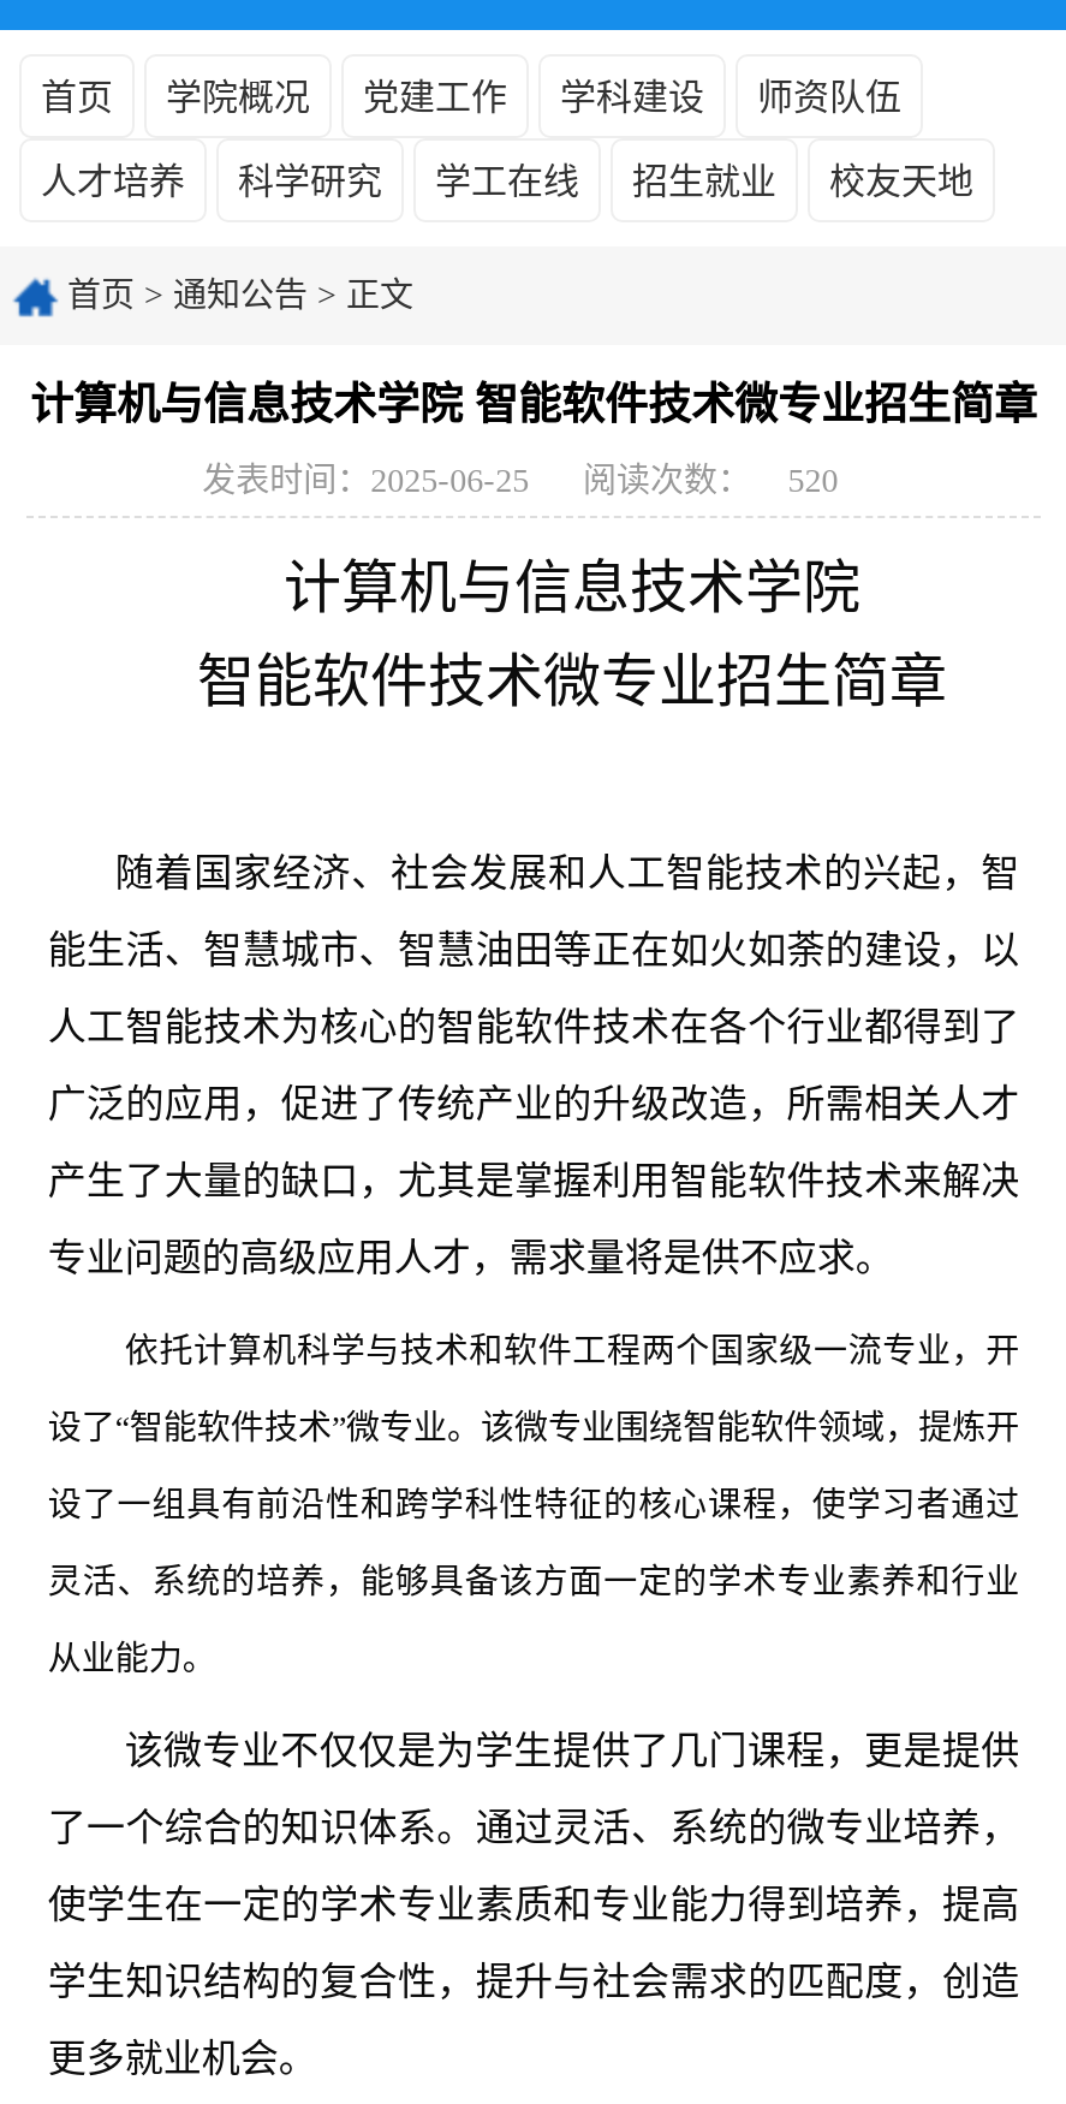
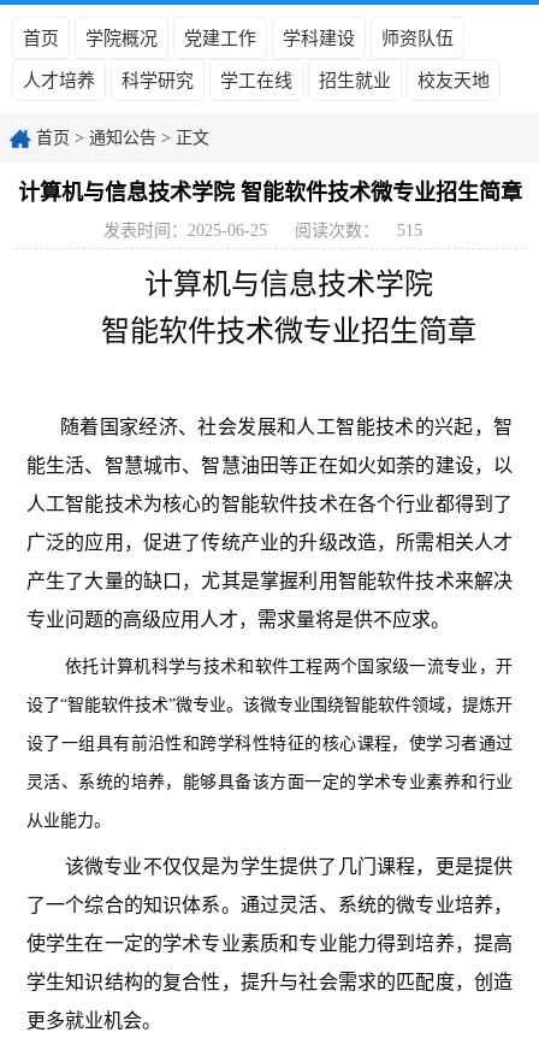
- 发表时间：2025-06-25 阅读次数： 520
+ 发表时间：2025-06-25 阅读次数： 515
